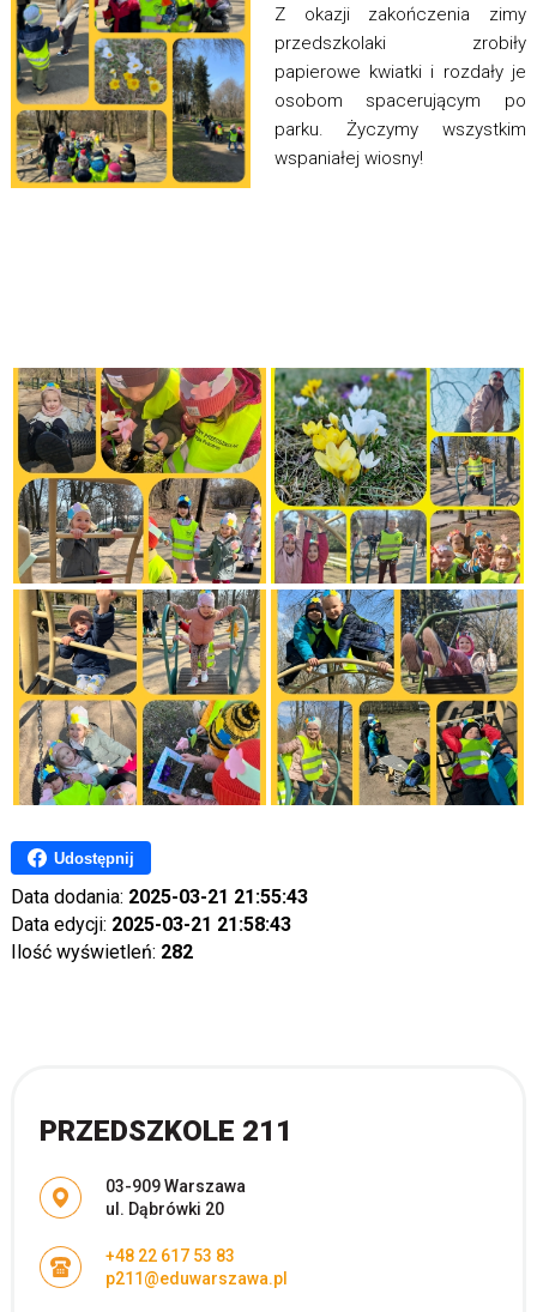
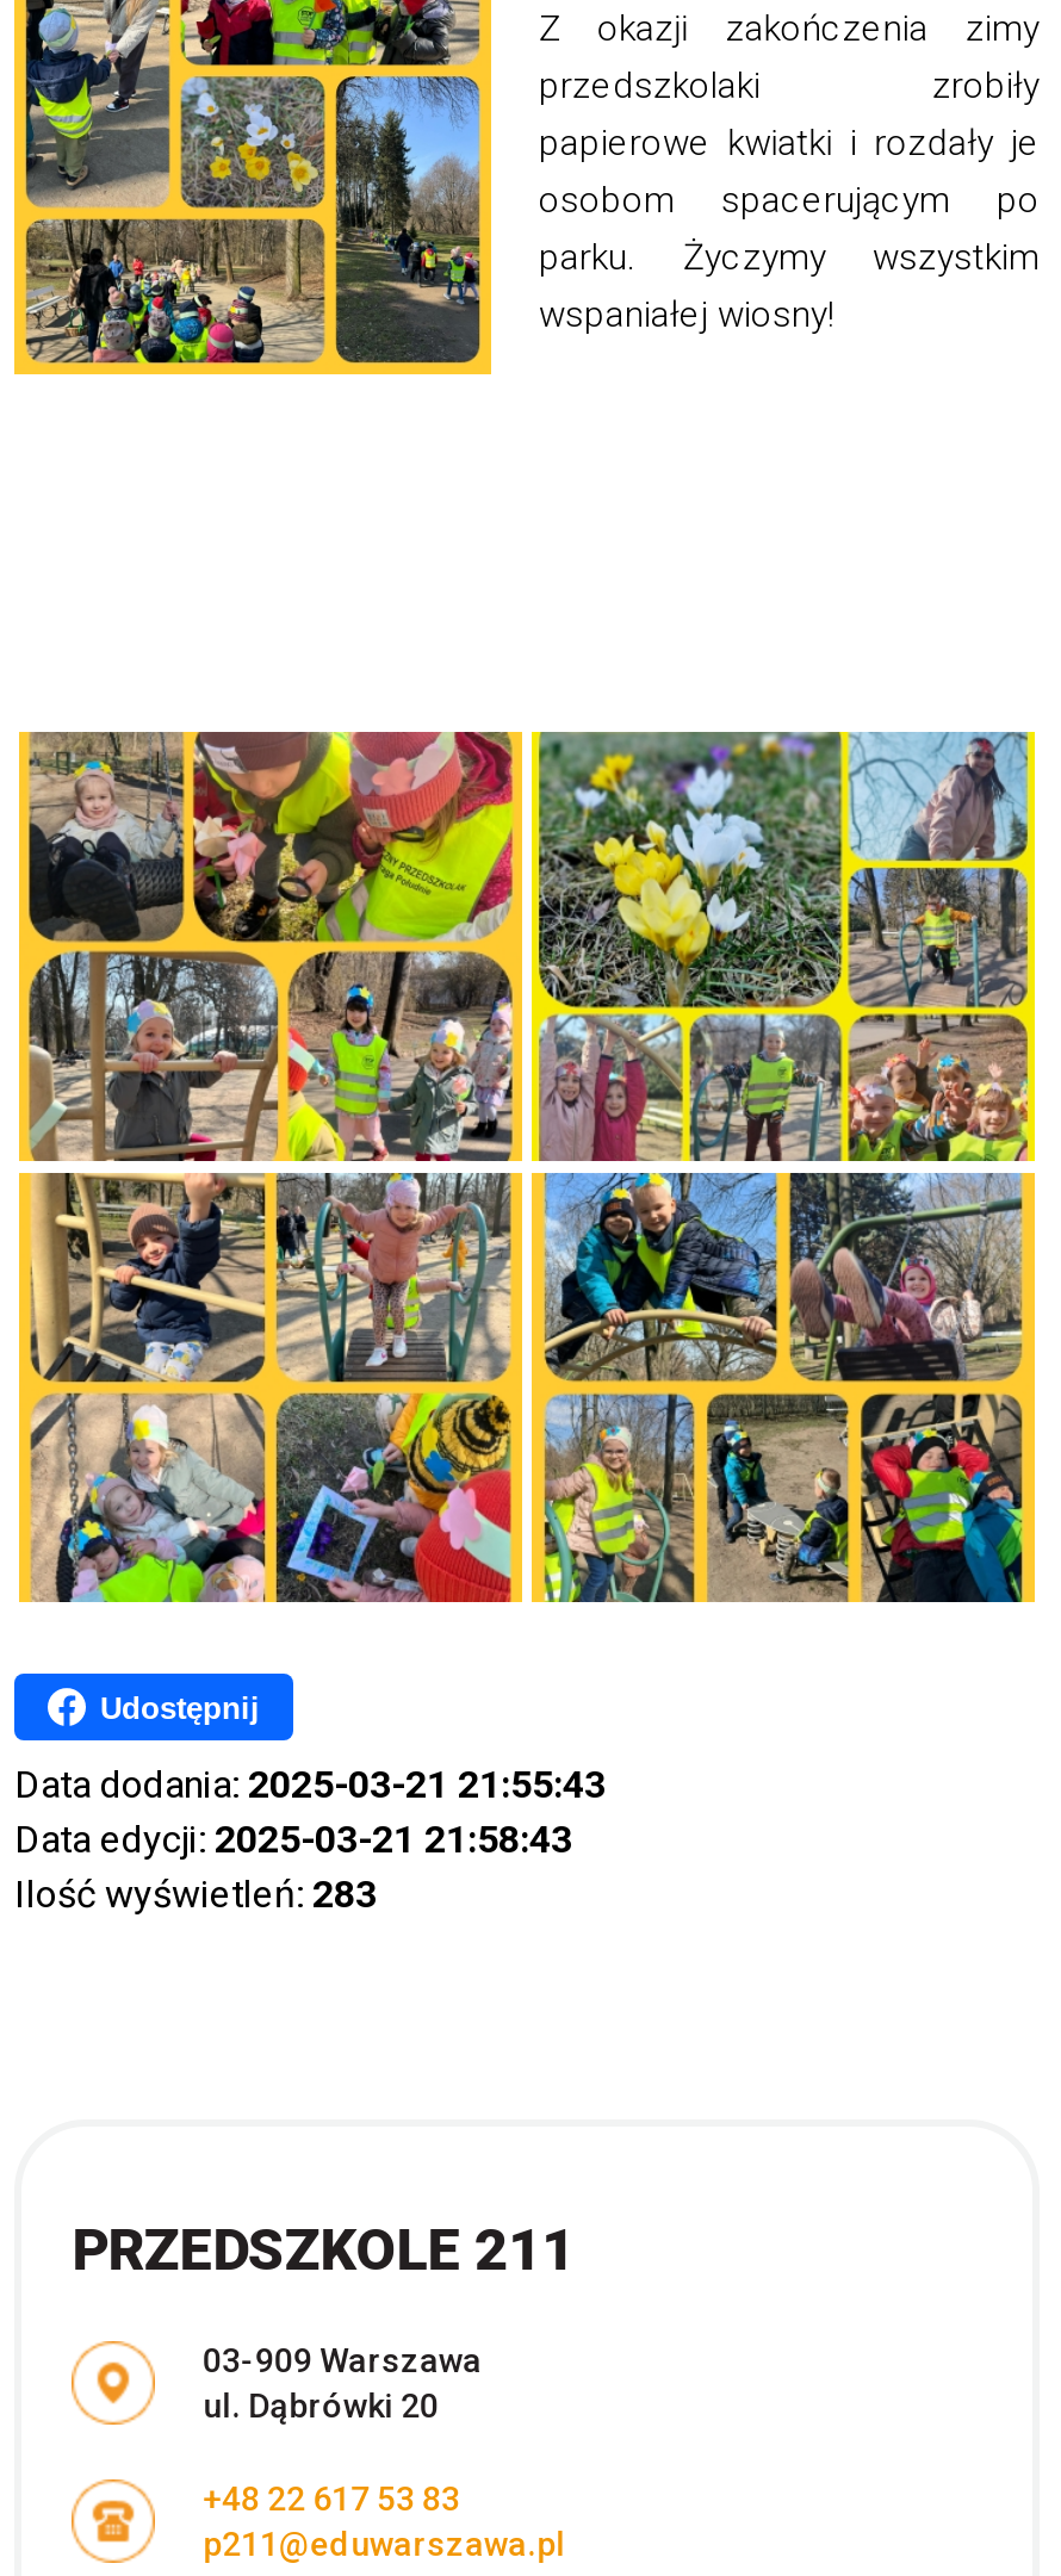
- Ilość wyświetleń: 282
+ Ilość wyświetleń: 283
